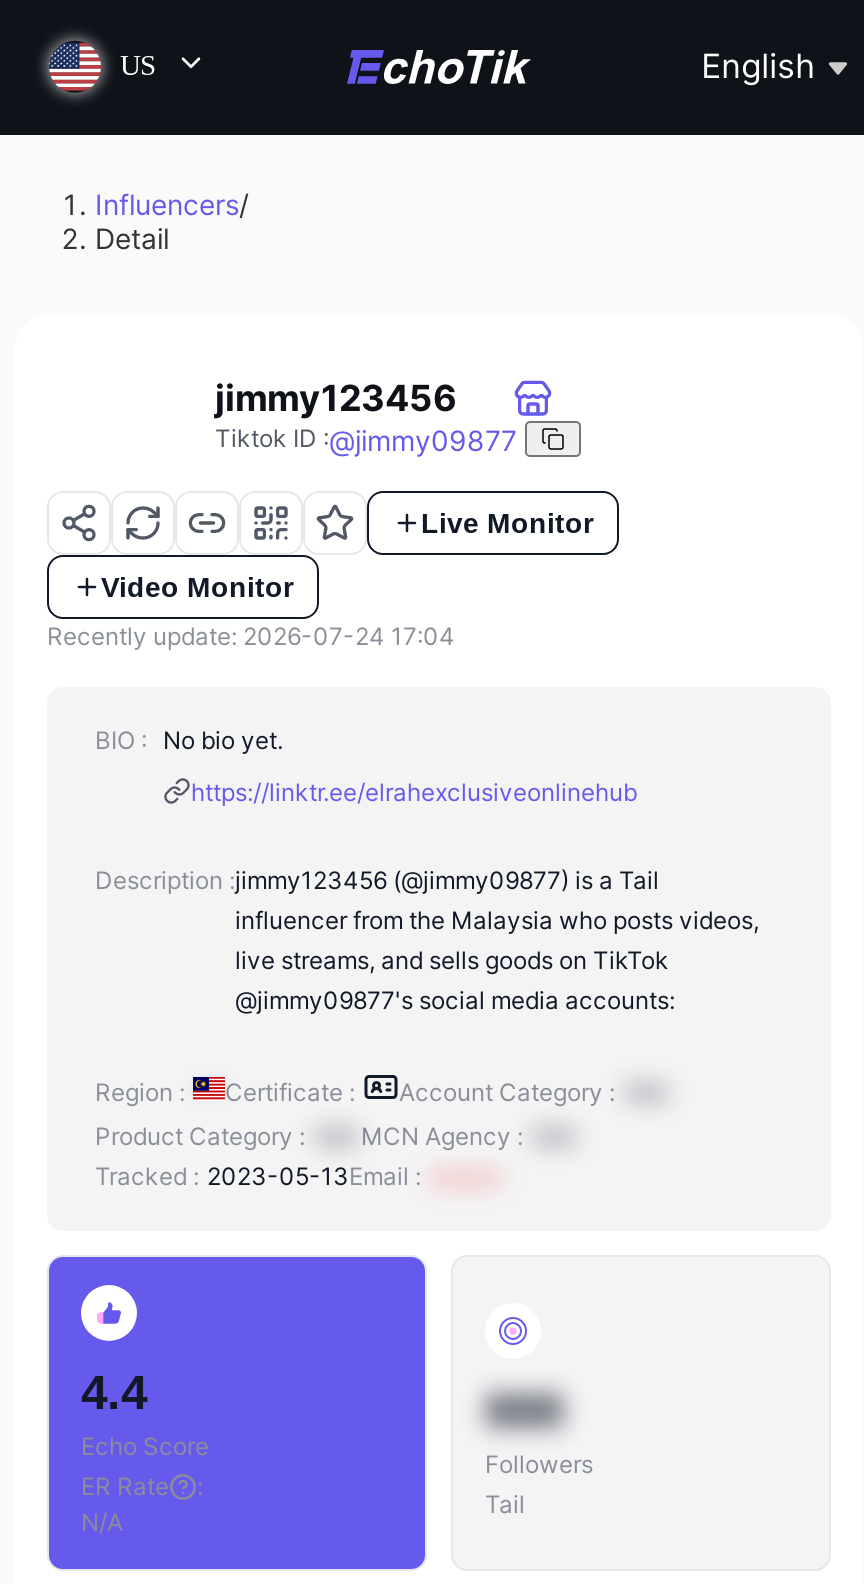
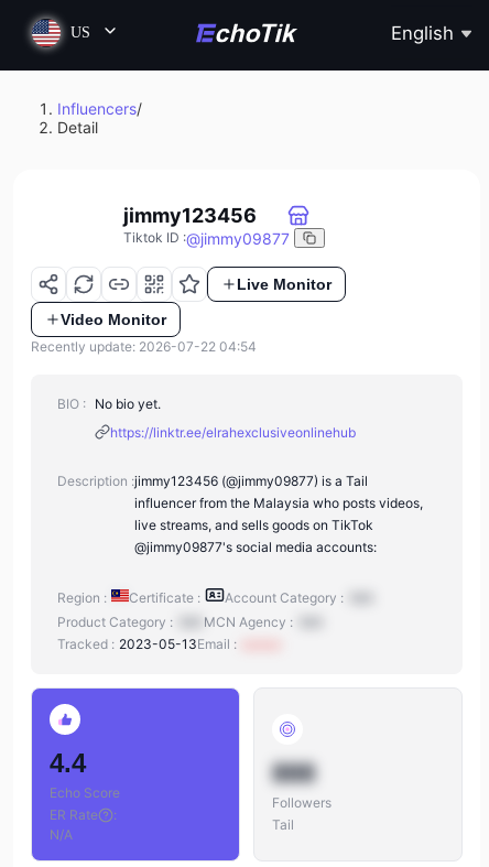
- Recently update: 2026-07-24 17:04
+ Recently update: 2026-07-22 04:54
